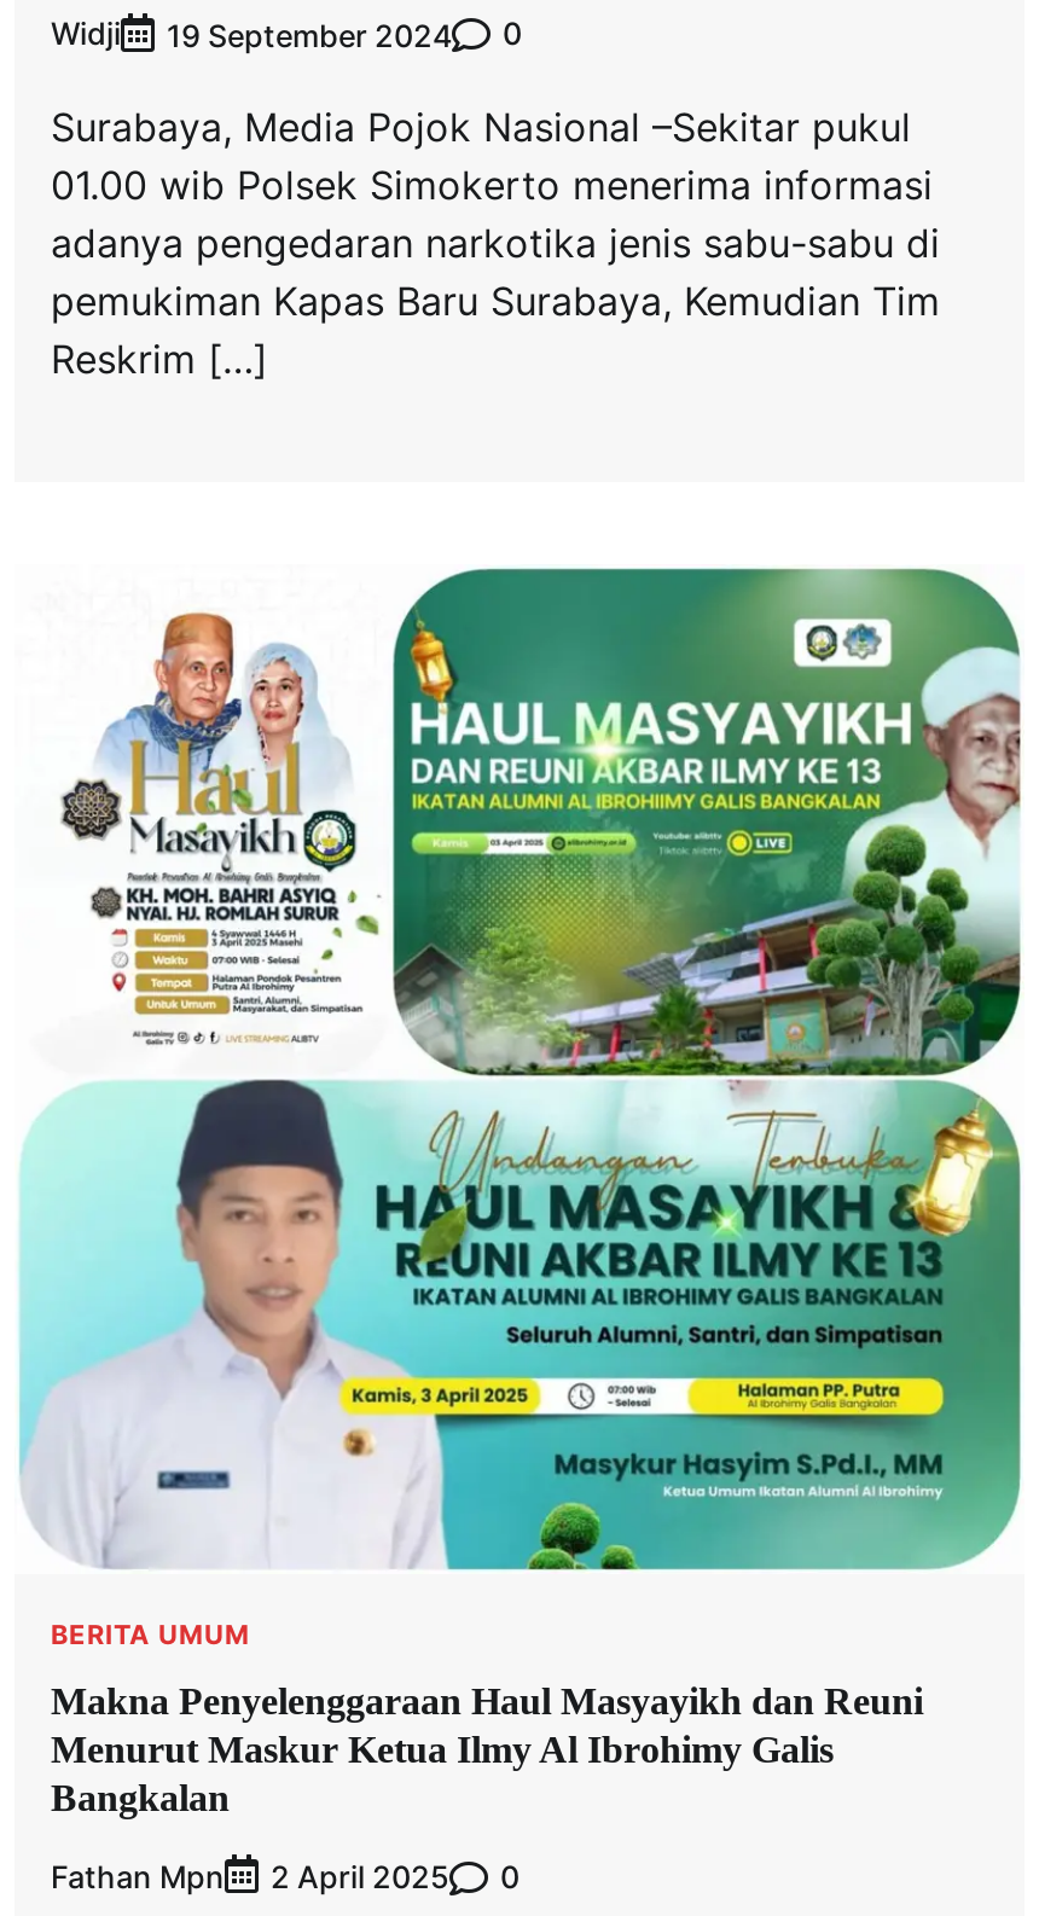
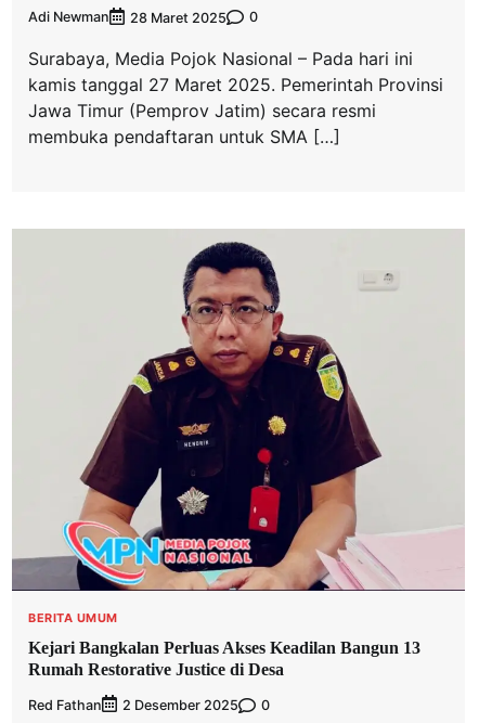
- Widji
- 19 September 2024
+ Adi Newman
+ 28 Maret 2025

- Surabaya, Media Pojok Nasional –Sekitar pukul
- 01.00 wib Polsek Simokerto menerima informasi
- adanya pengedaran narkotika jenis sabu-sabu di
- pemukiman Kapas Baru Surabaya, Kemudian Tim
- Reskrim […]
+ Surabaya, Media Pojok Nasional – Pada hari ini
+ kamis tanggal 27 Maret 2025. Pemerintah Provinsi
+ Jawa Timur (Pemprov Jatim) secara resmi
+ membuka pendaftaran untuk SMA […]

- [image]
+ [image]

- Makna Penyelenggaraan Haul Masyayikh dan Reuni
- Menurut Maskur Ketua Ilmy Al Ibrohimy Galis
- Bangkalan
+ Kejari Bangkalan Perluas Akses Keadilan Bangun 13
+ Rumah Restorative Justice di Desa

- Fathan Mpn
- 2 April 2025
+ Red Fathan
+ 2 Desember 2025
